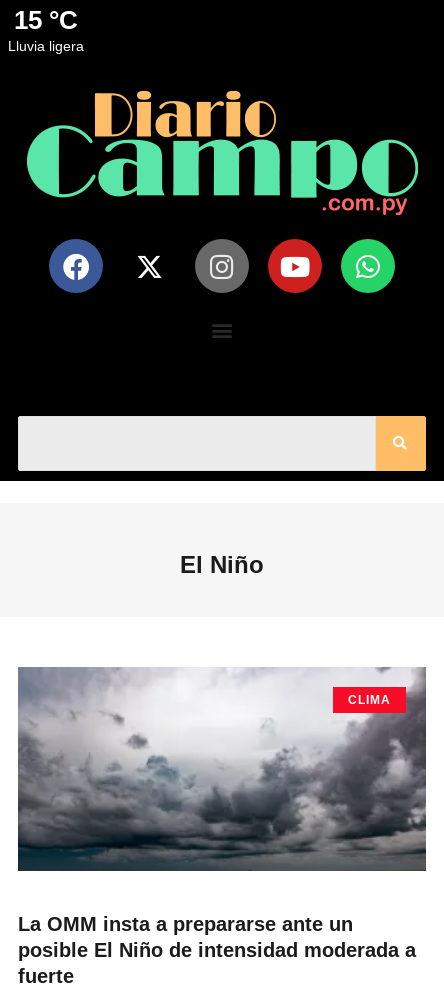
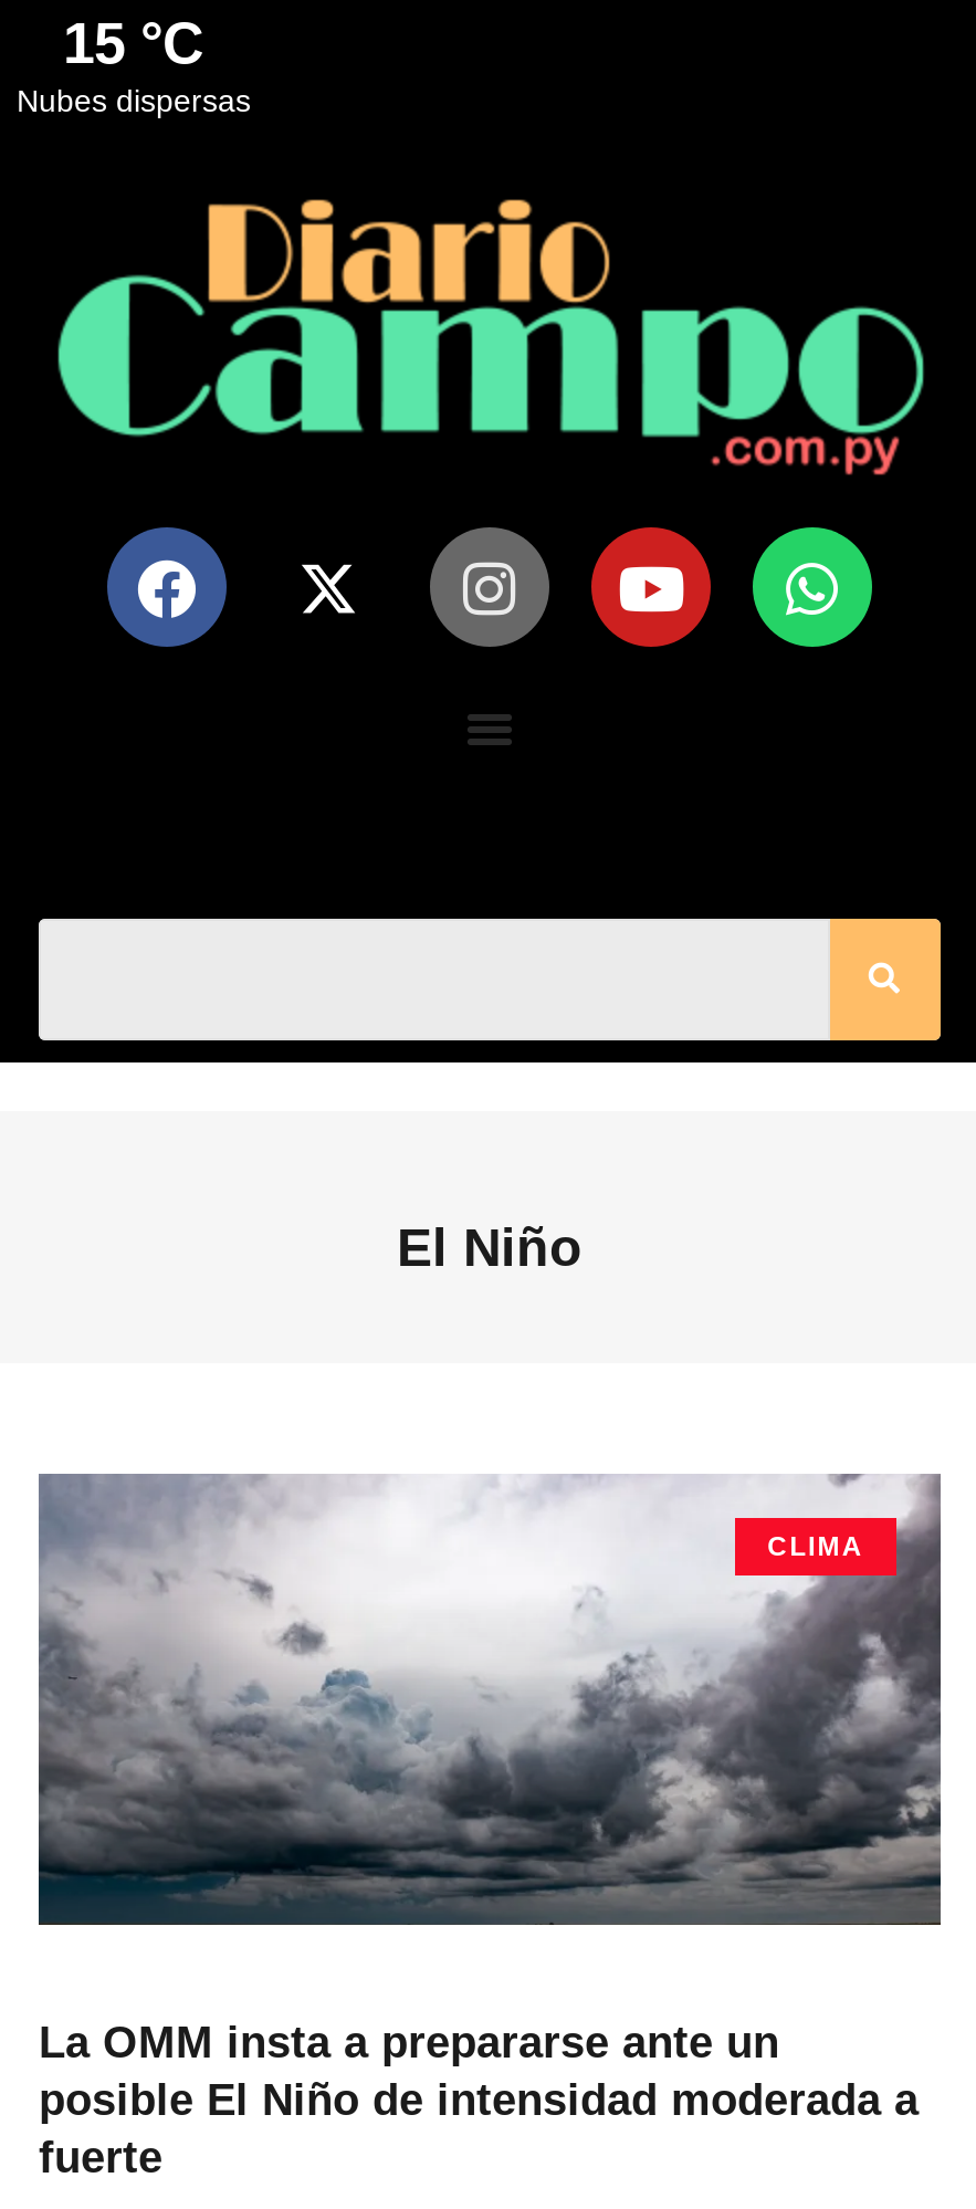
- lluvia ligera
+ nubes dispersas
